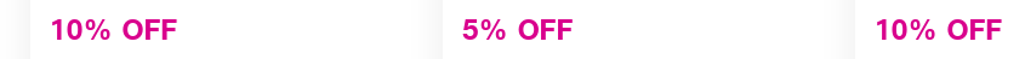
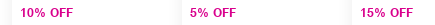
- 10% OFF
+ 15% OFF
